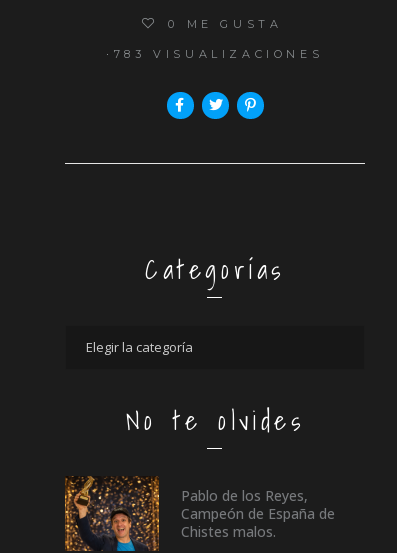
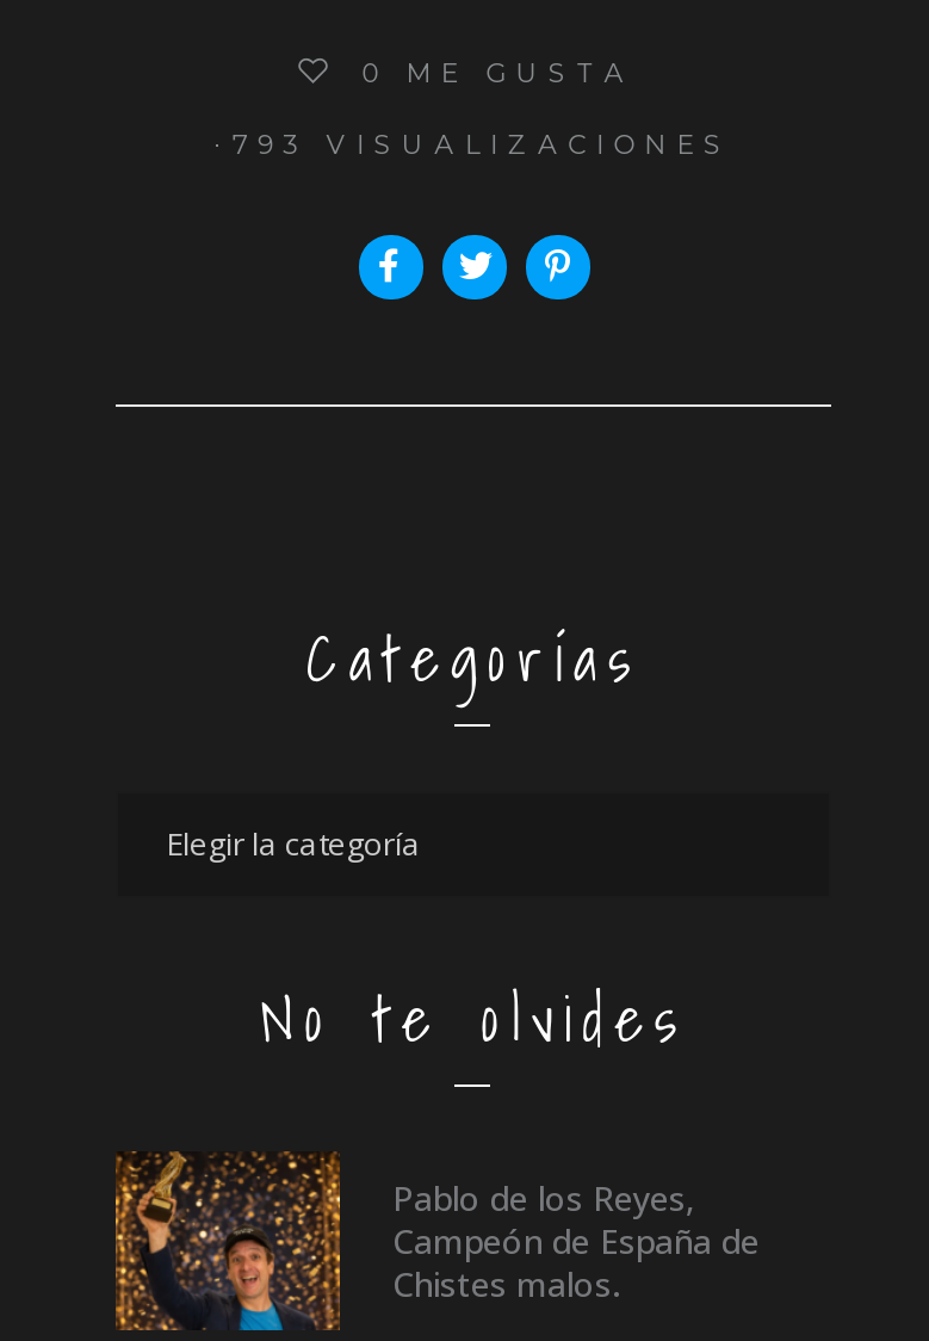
- 783 VISUALIZACIONES
+ 793 VISUALIZACIONES
